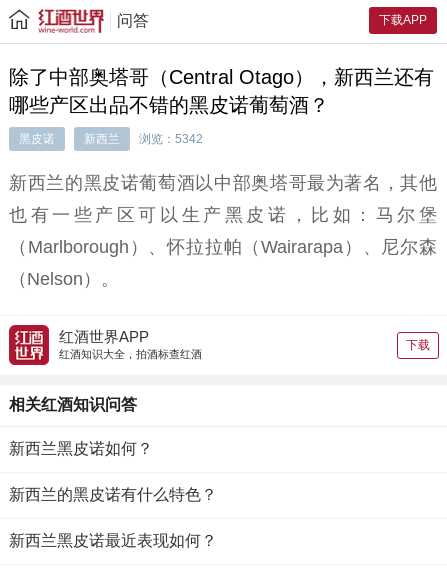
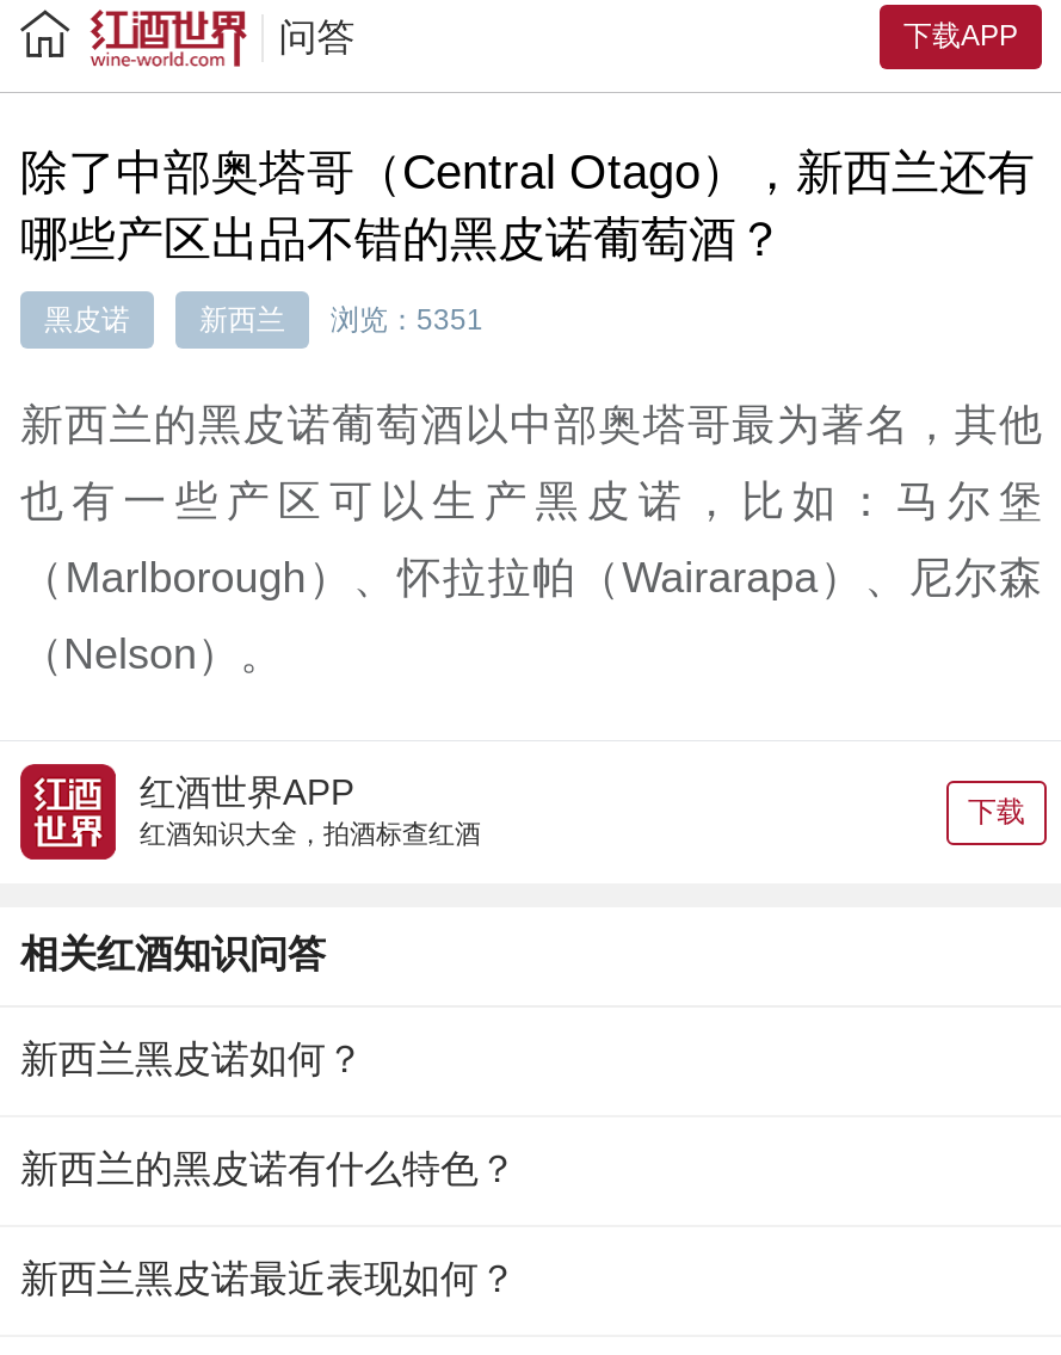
- 新西兰 浏览：5342
+ 新西兰 浏览：5351
